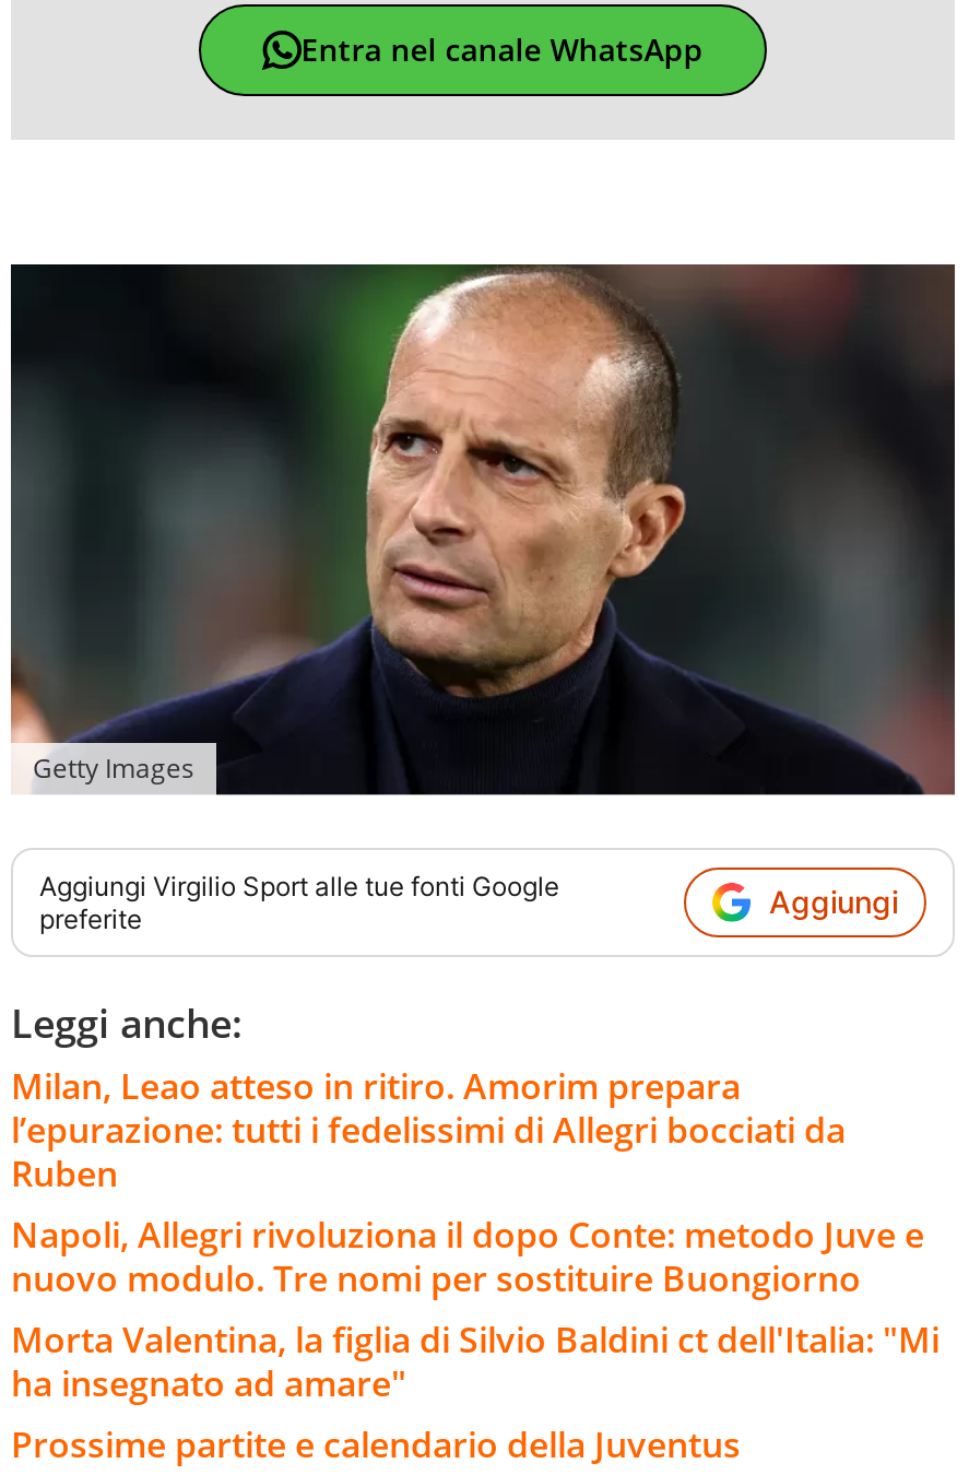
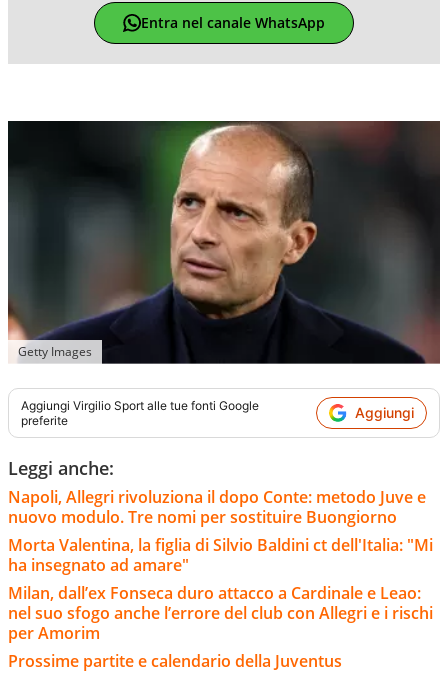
- Milan, Leao atteso in ritiro. Amorim prepara
- l’epurazione: tutti i fedelissimi di Allegri bocciati da
- Ruben

moved up: Napoli, Allegri rivoluziona il dopo Conte: metodo Juve e | nuovo modulo. Tre nomi per sostituire Buongiorno | Morta Valentina, la figlia di Silvio Baldini ct dell'Italia: "Mi | ha insegnato ad amare"

+ Milan, dall’ex Fonseca duro attacco a Cardinale e Leao:
+ nel suo sfogo anche l’errore del club con Allegri e i rischi
+ per Amorim
